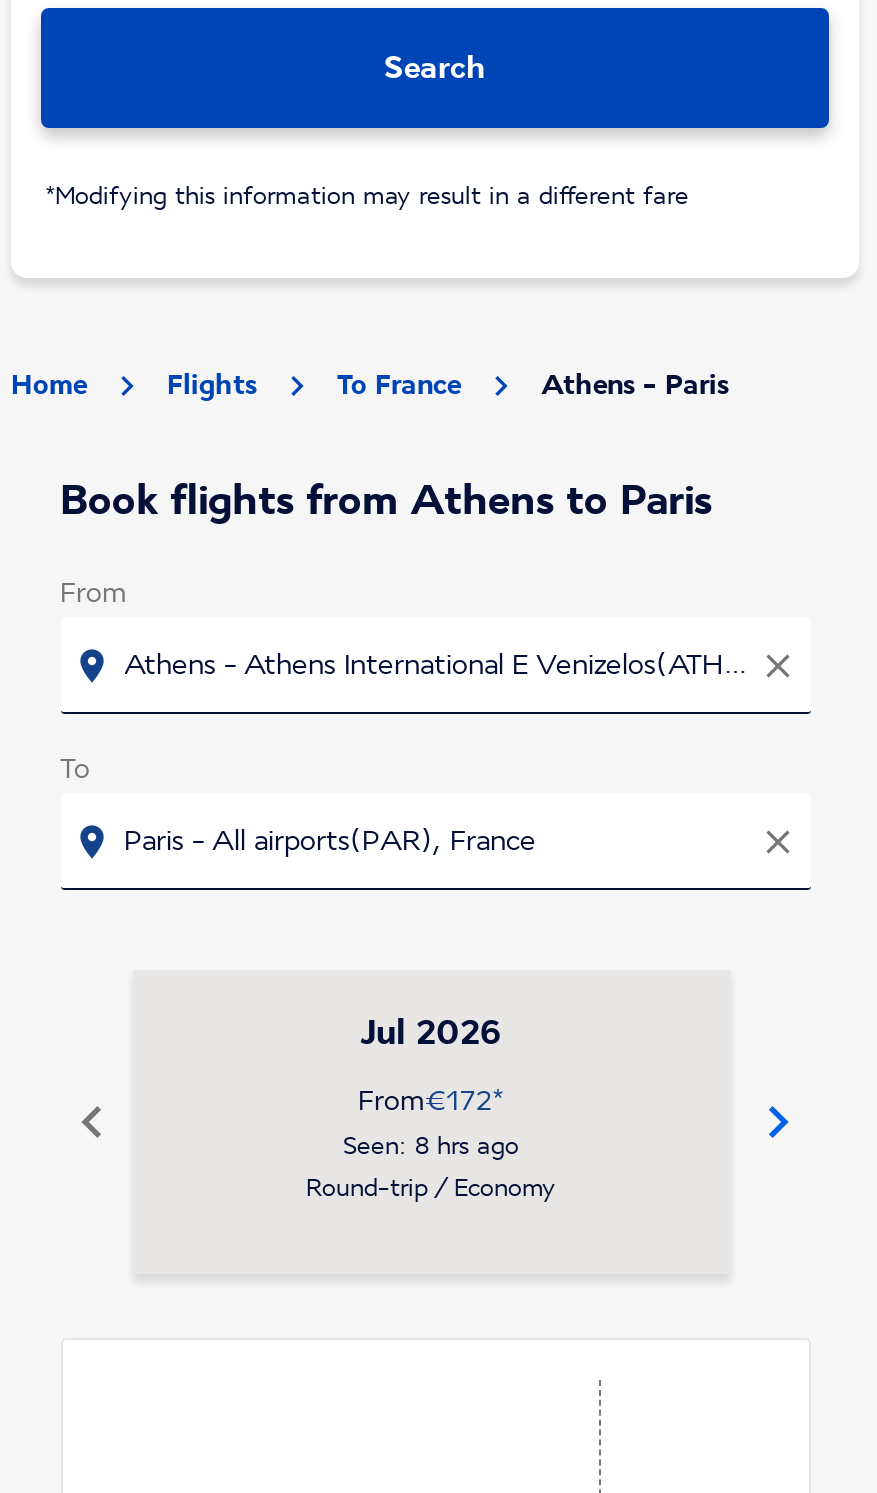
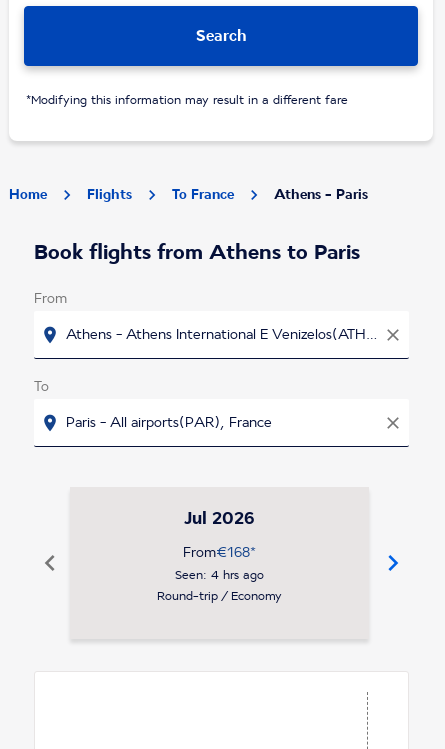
- From€172*
+ From€168*

- Seen: 8 hrs ago
+ Seen: 4 hrs ago
